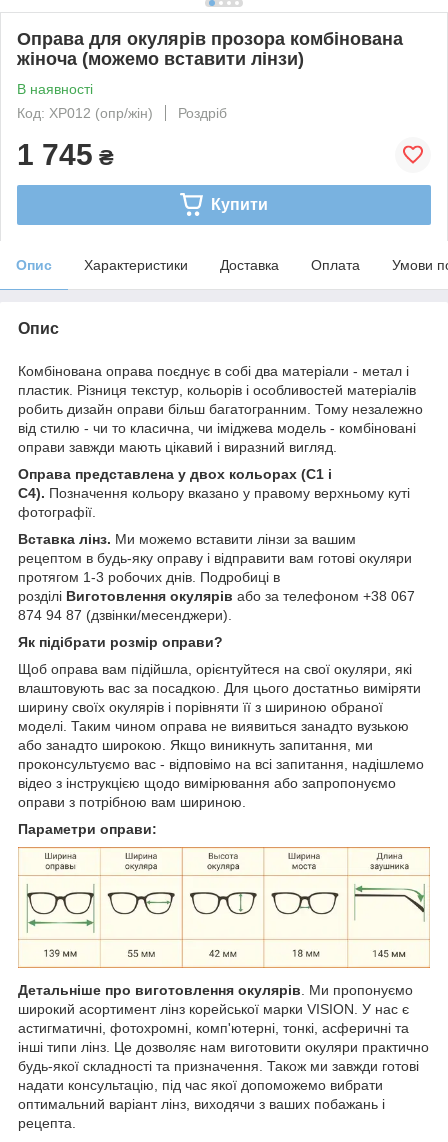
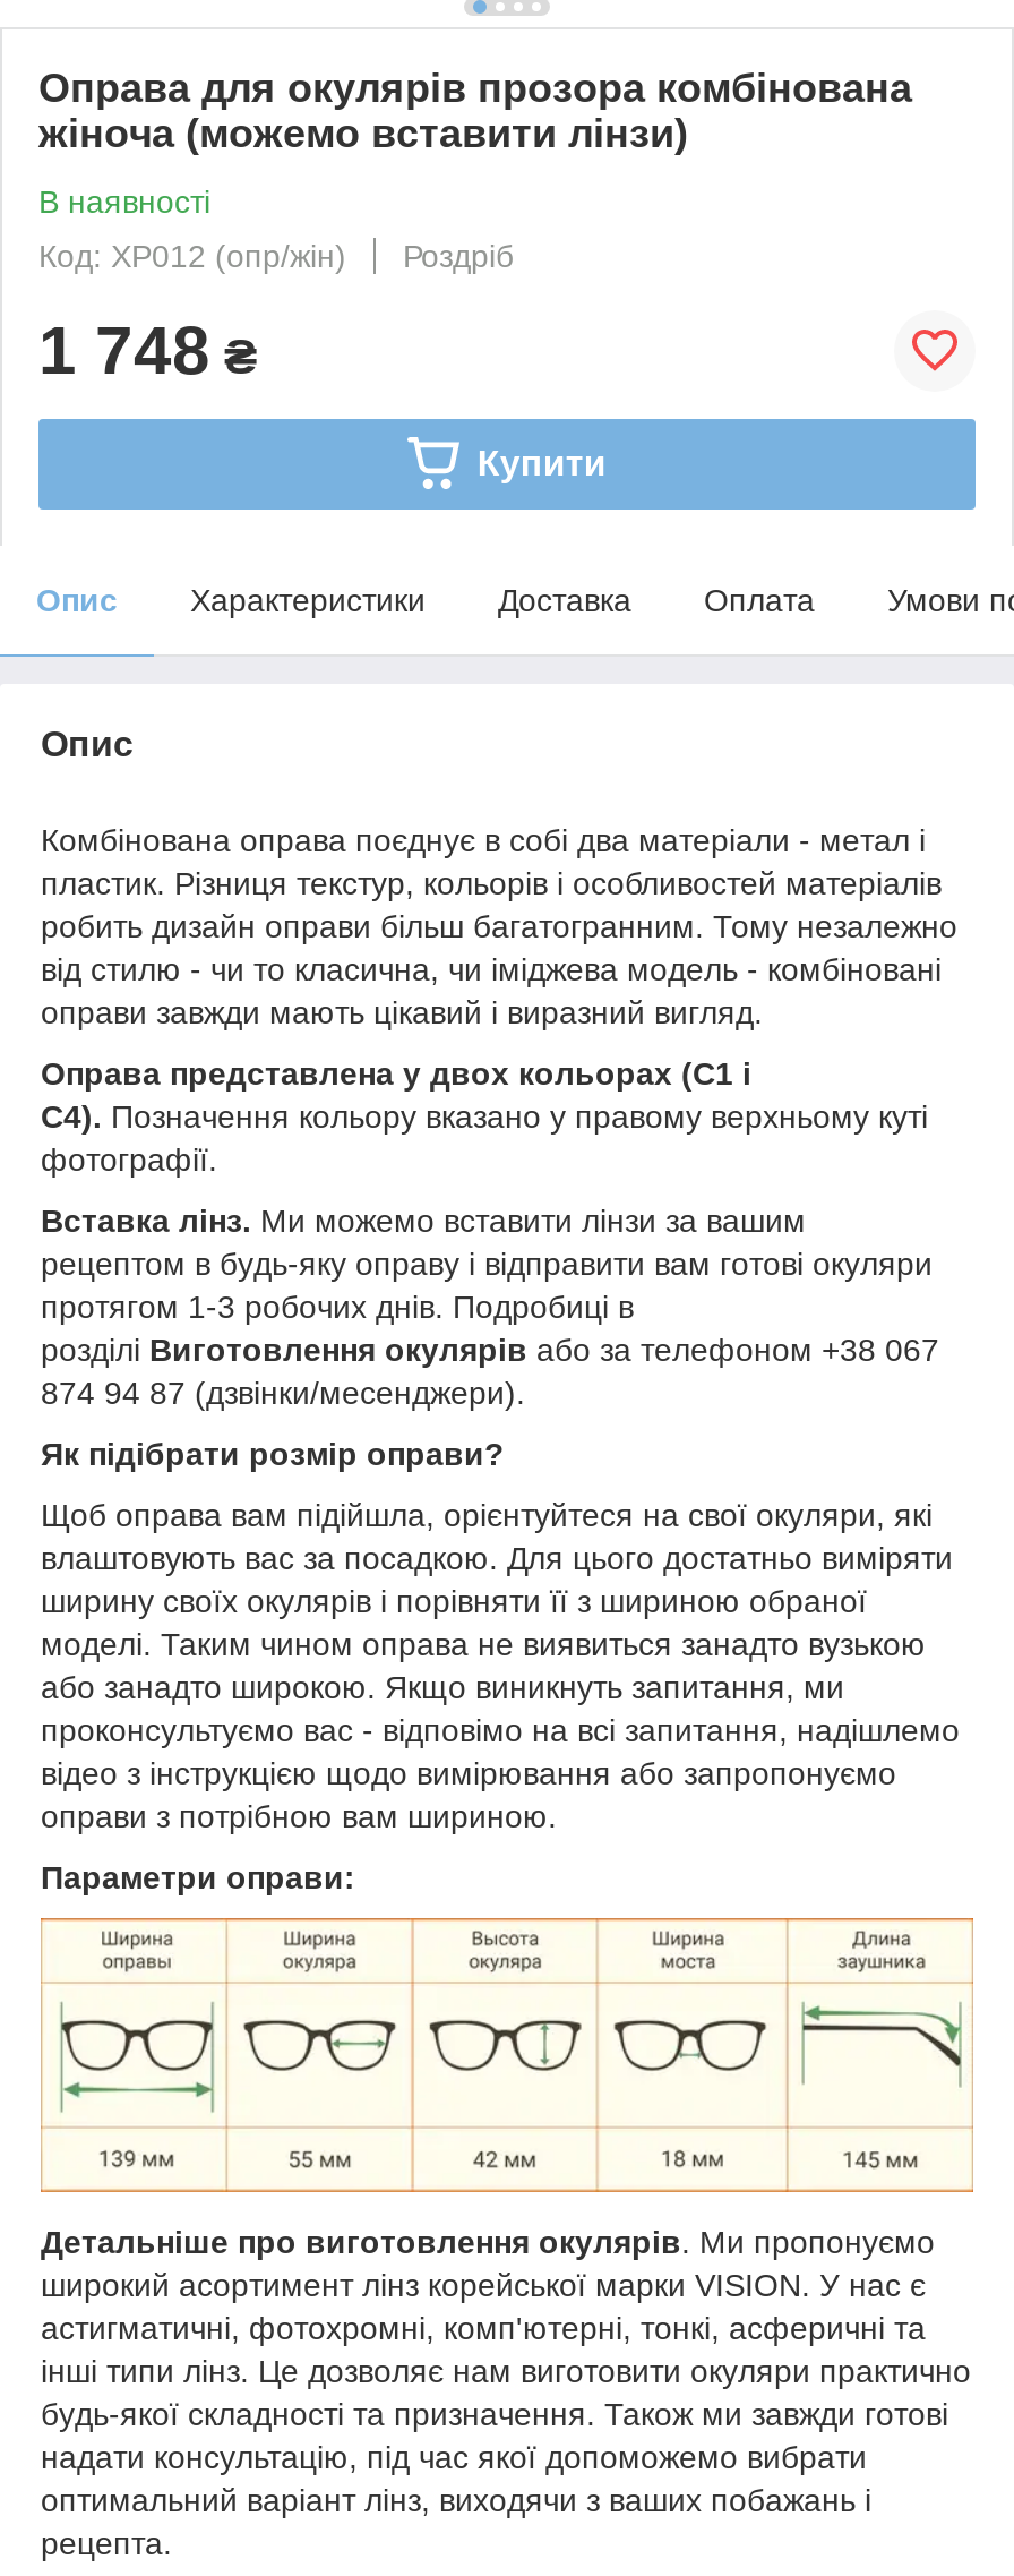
- 1 745 ₴
+ 1 748 ₴
